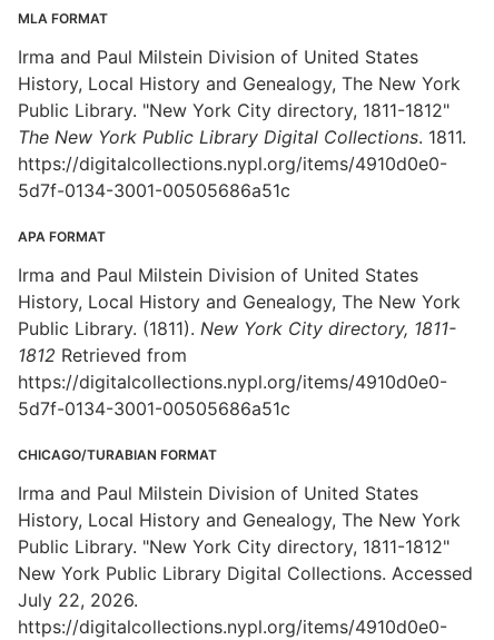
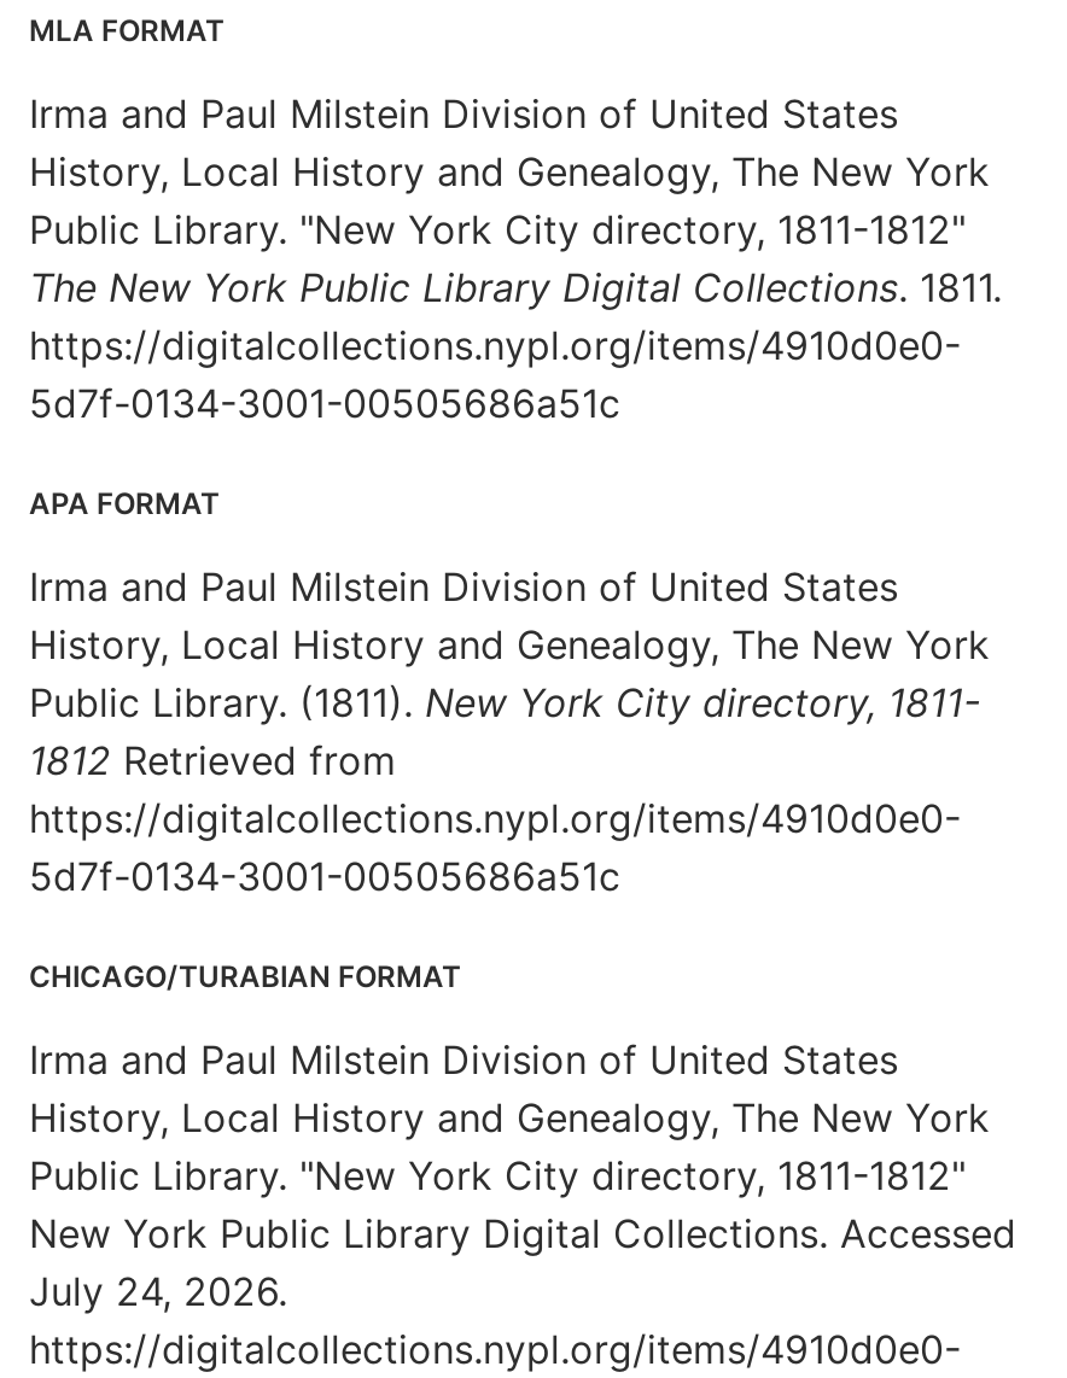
- July 22, 2026.
+ July 24, 2026.
